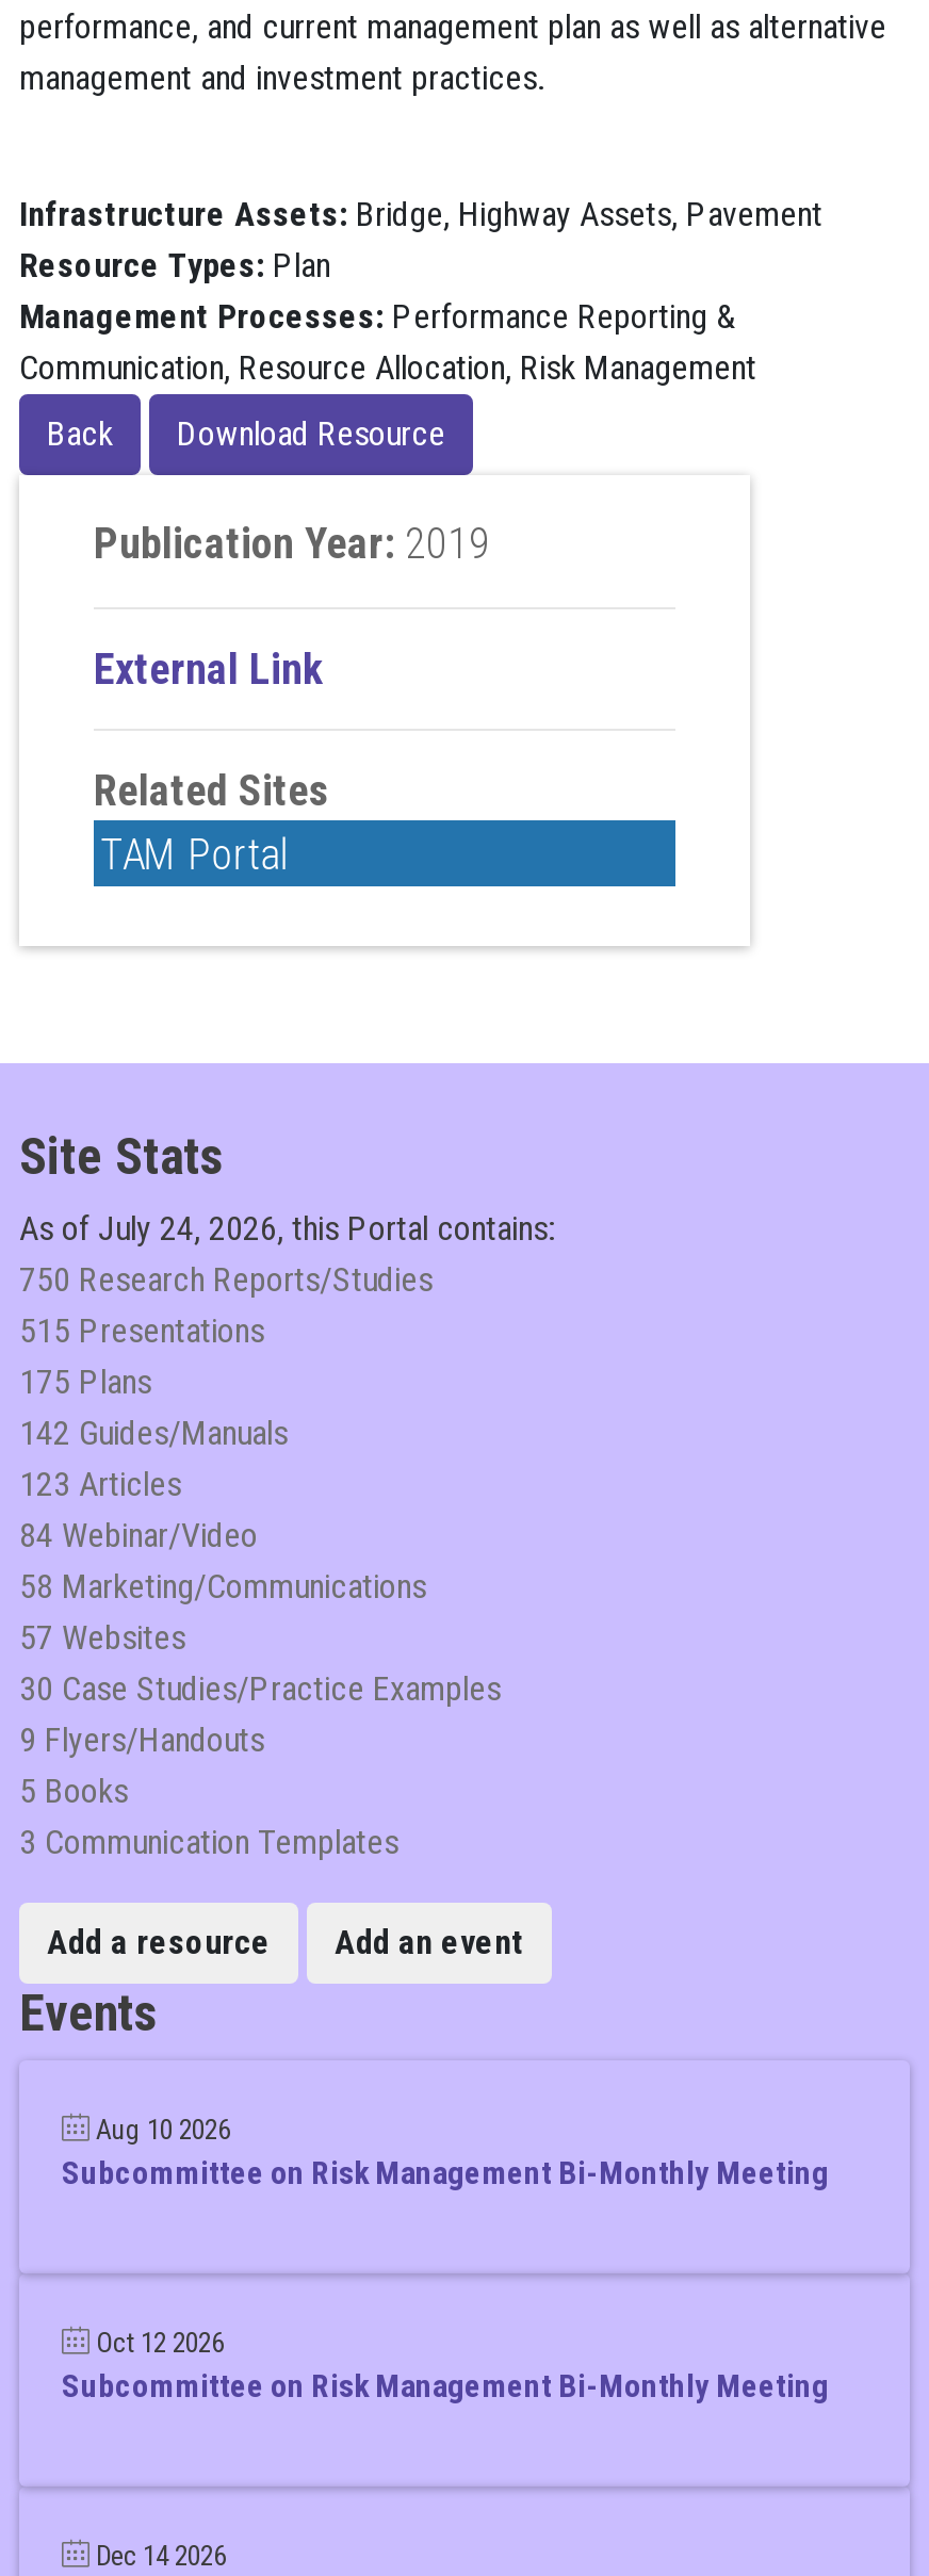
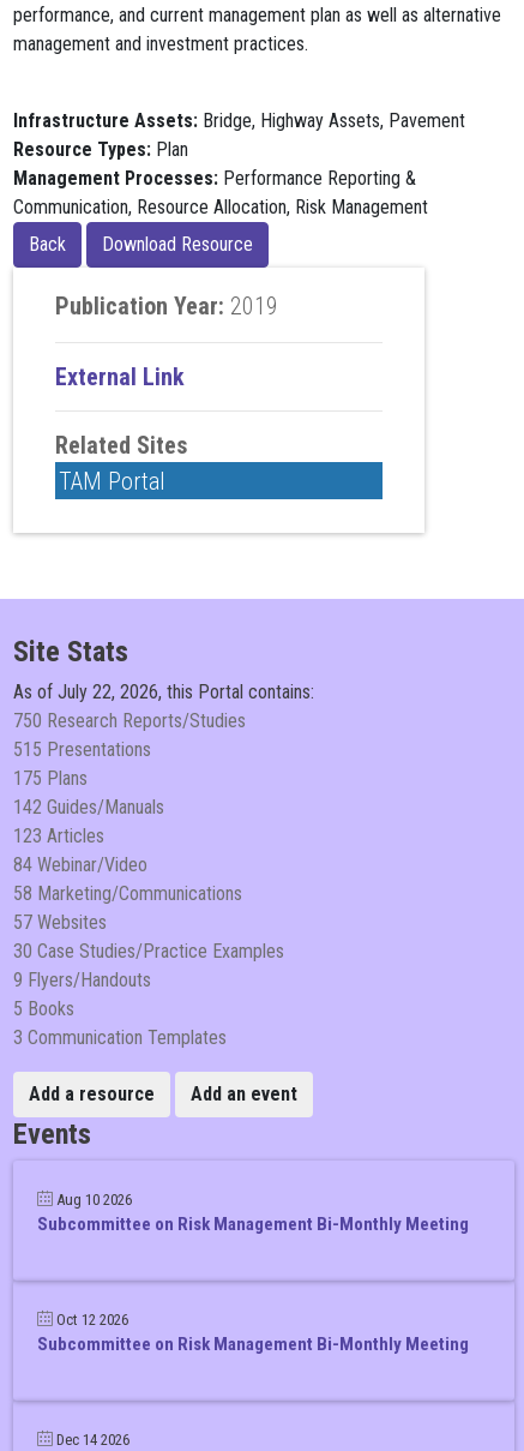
- As of July 24, 2026, this Portal contains:
+ As of July 22, 2026, this Portal contains:
